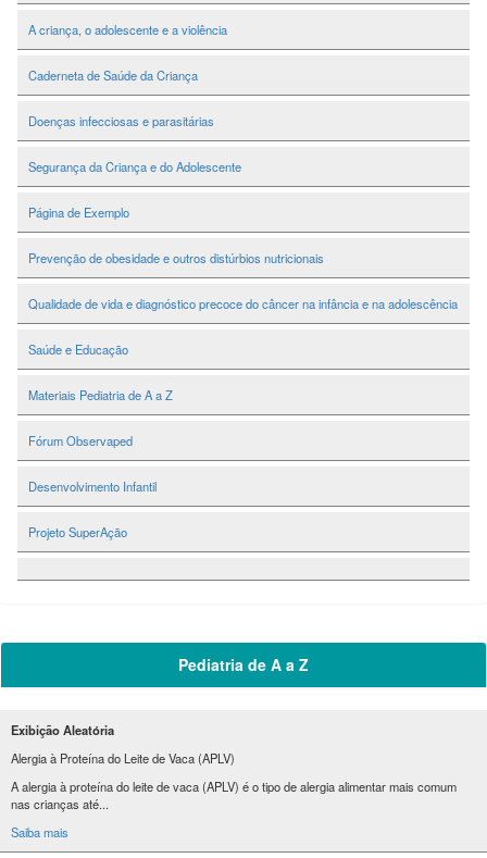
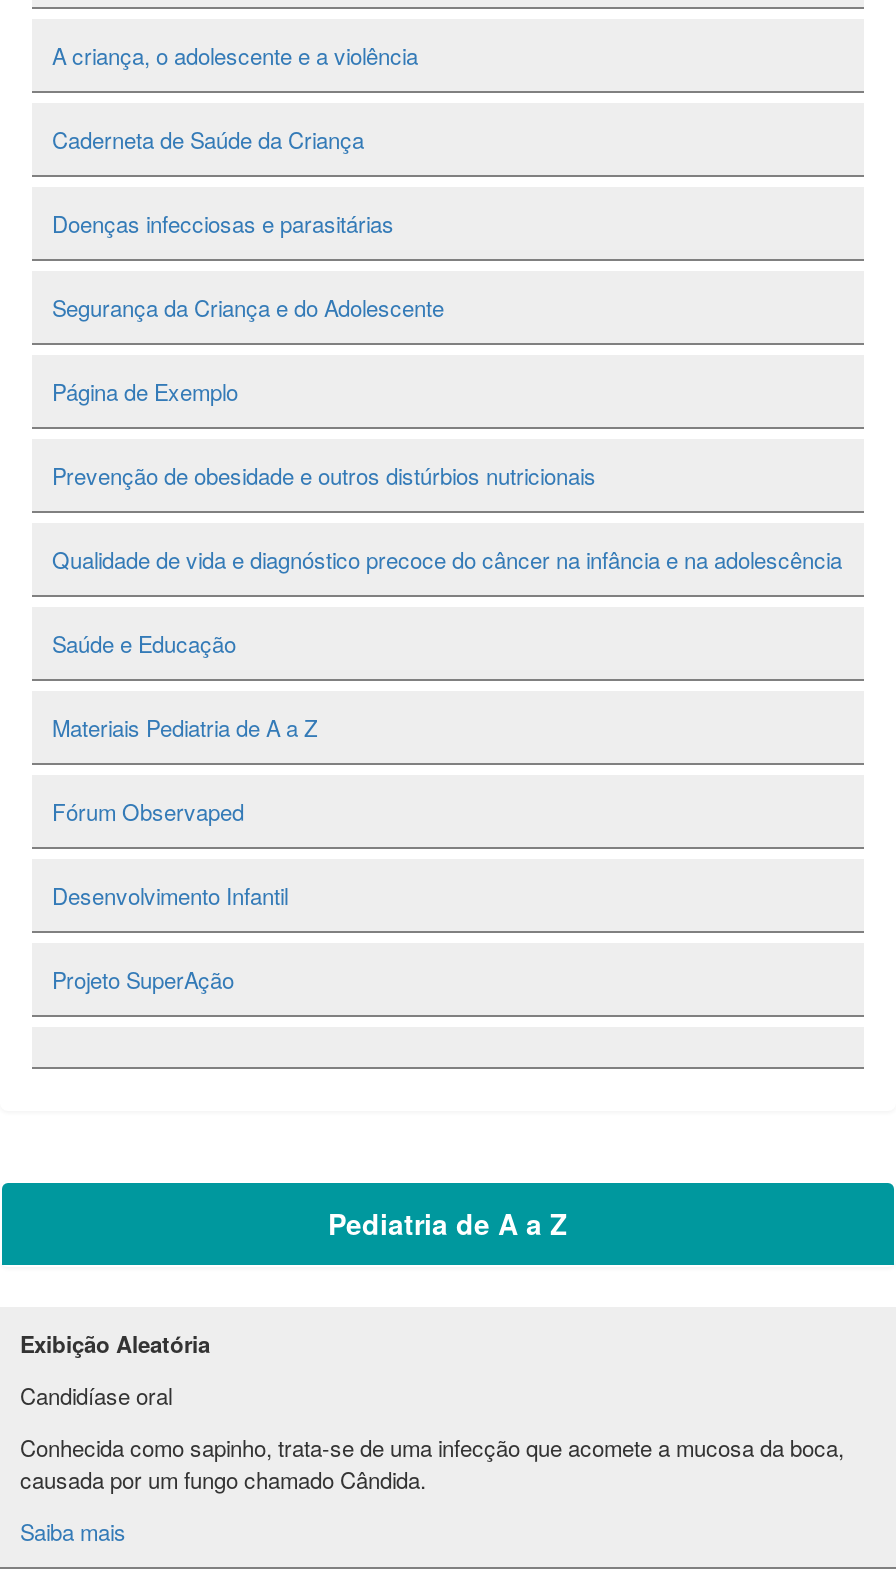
- Alergia à Proteína do Leite de Vaca (APLV)
+ Candidíase oral

- A alergia à proteína do leite de vaca (APLV) é o tipo de alergia alimentar mais comum
- nas crianças até...
+ Conhecida como sapinho, trata-se de uma infecção que acomete a mucosa da boca,
+ causada por um fungo chamado Cândida.
